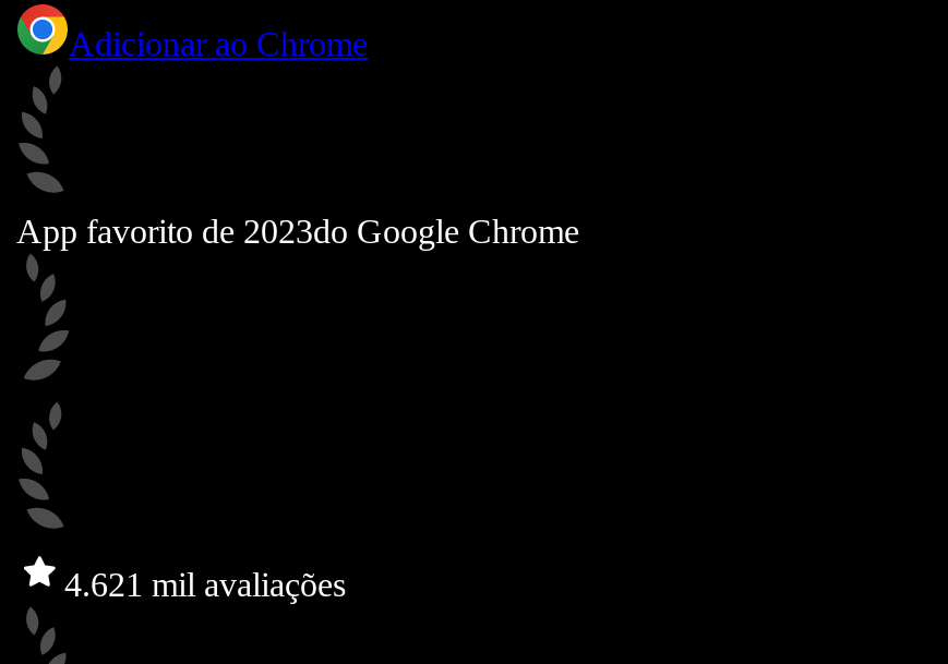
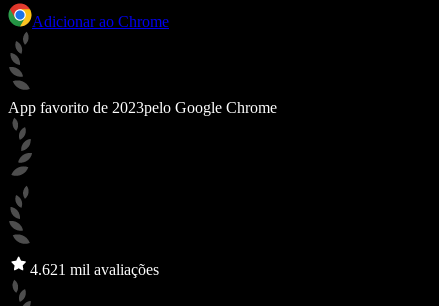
- App favorito de 2023do Google Chrome
+ App favorito de 2023pelo Google Chrome
